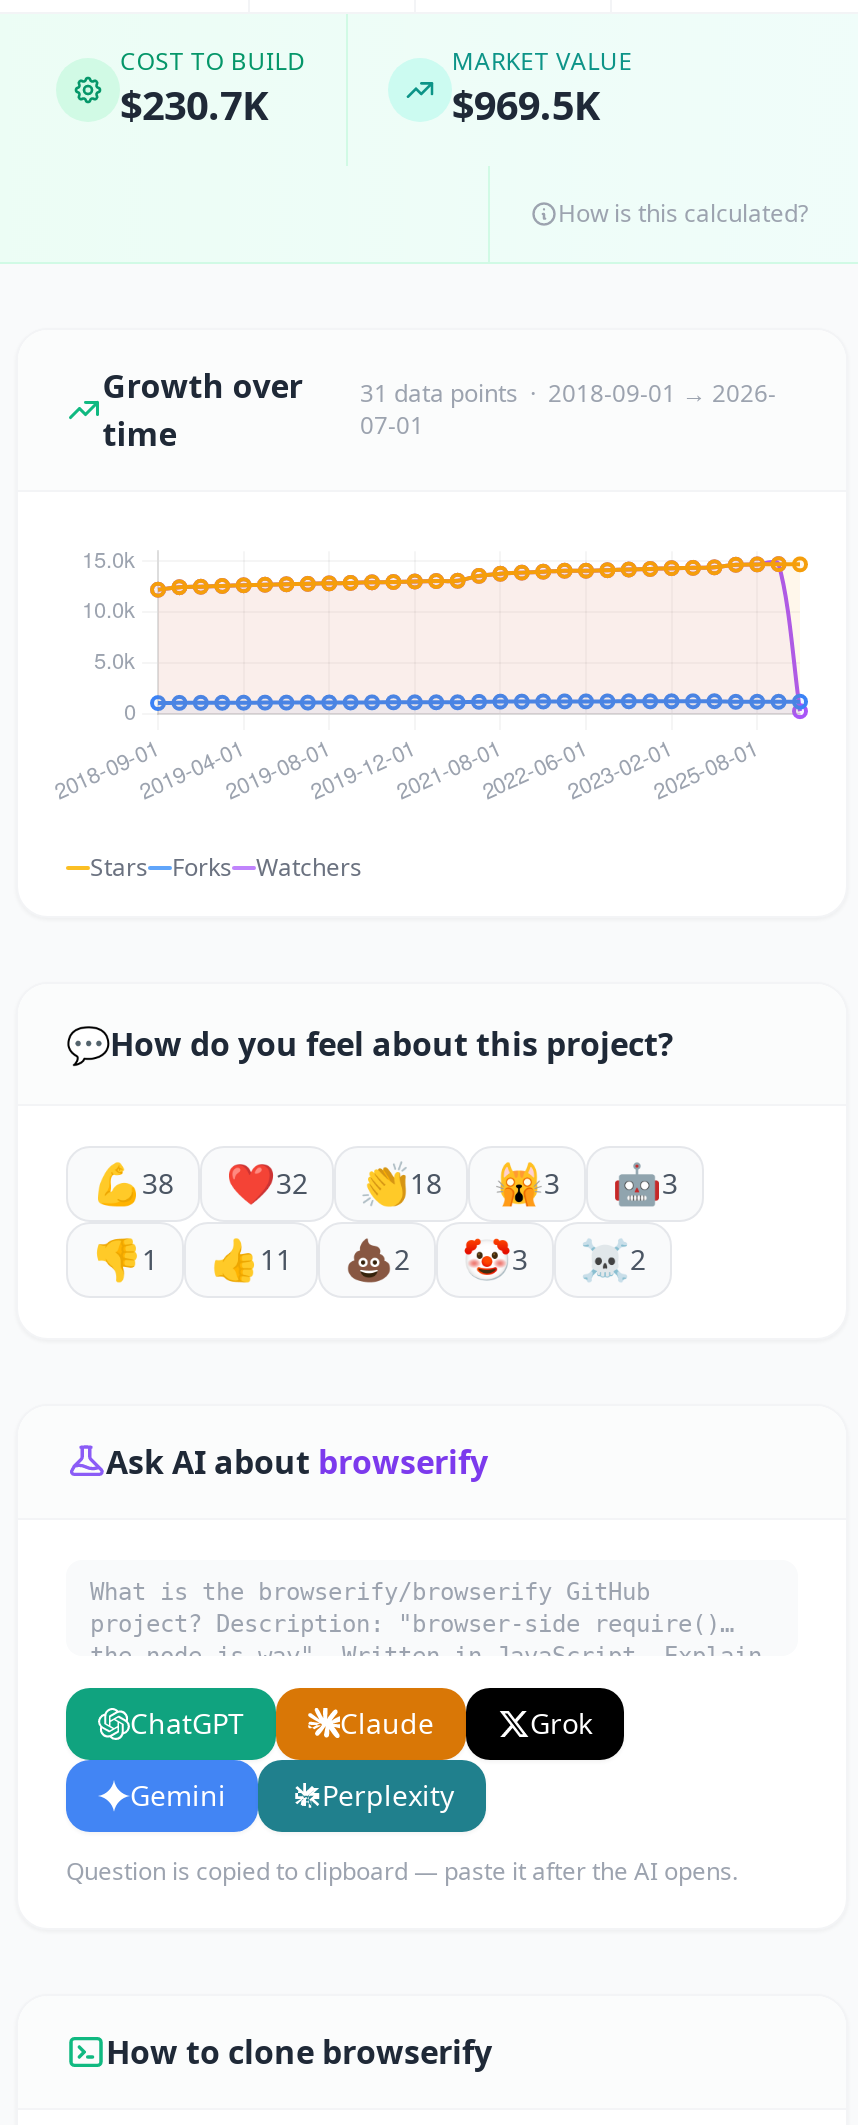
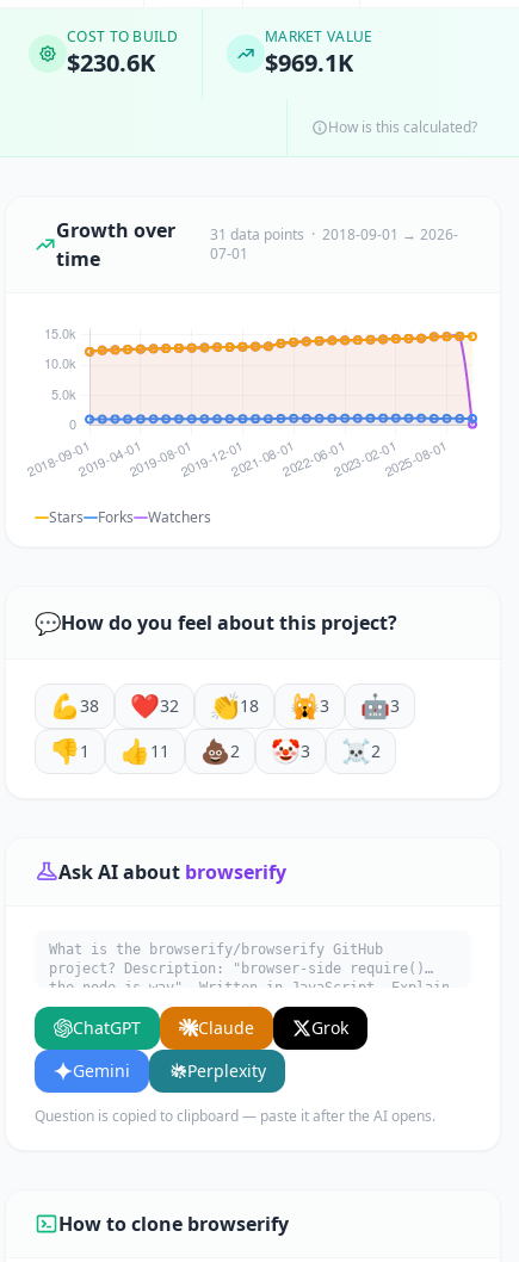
- $230.7K
+ $230.6K

- $969.5K
+ $969.1K
